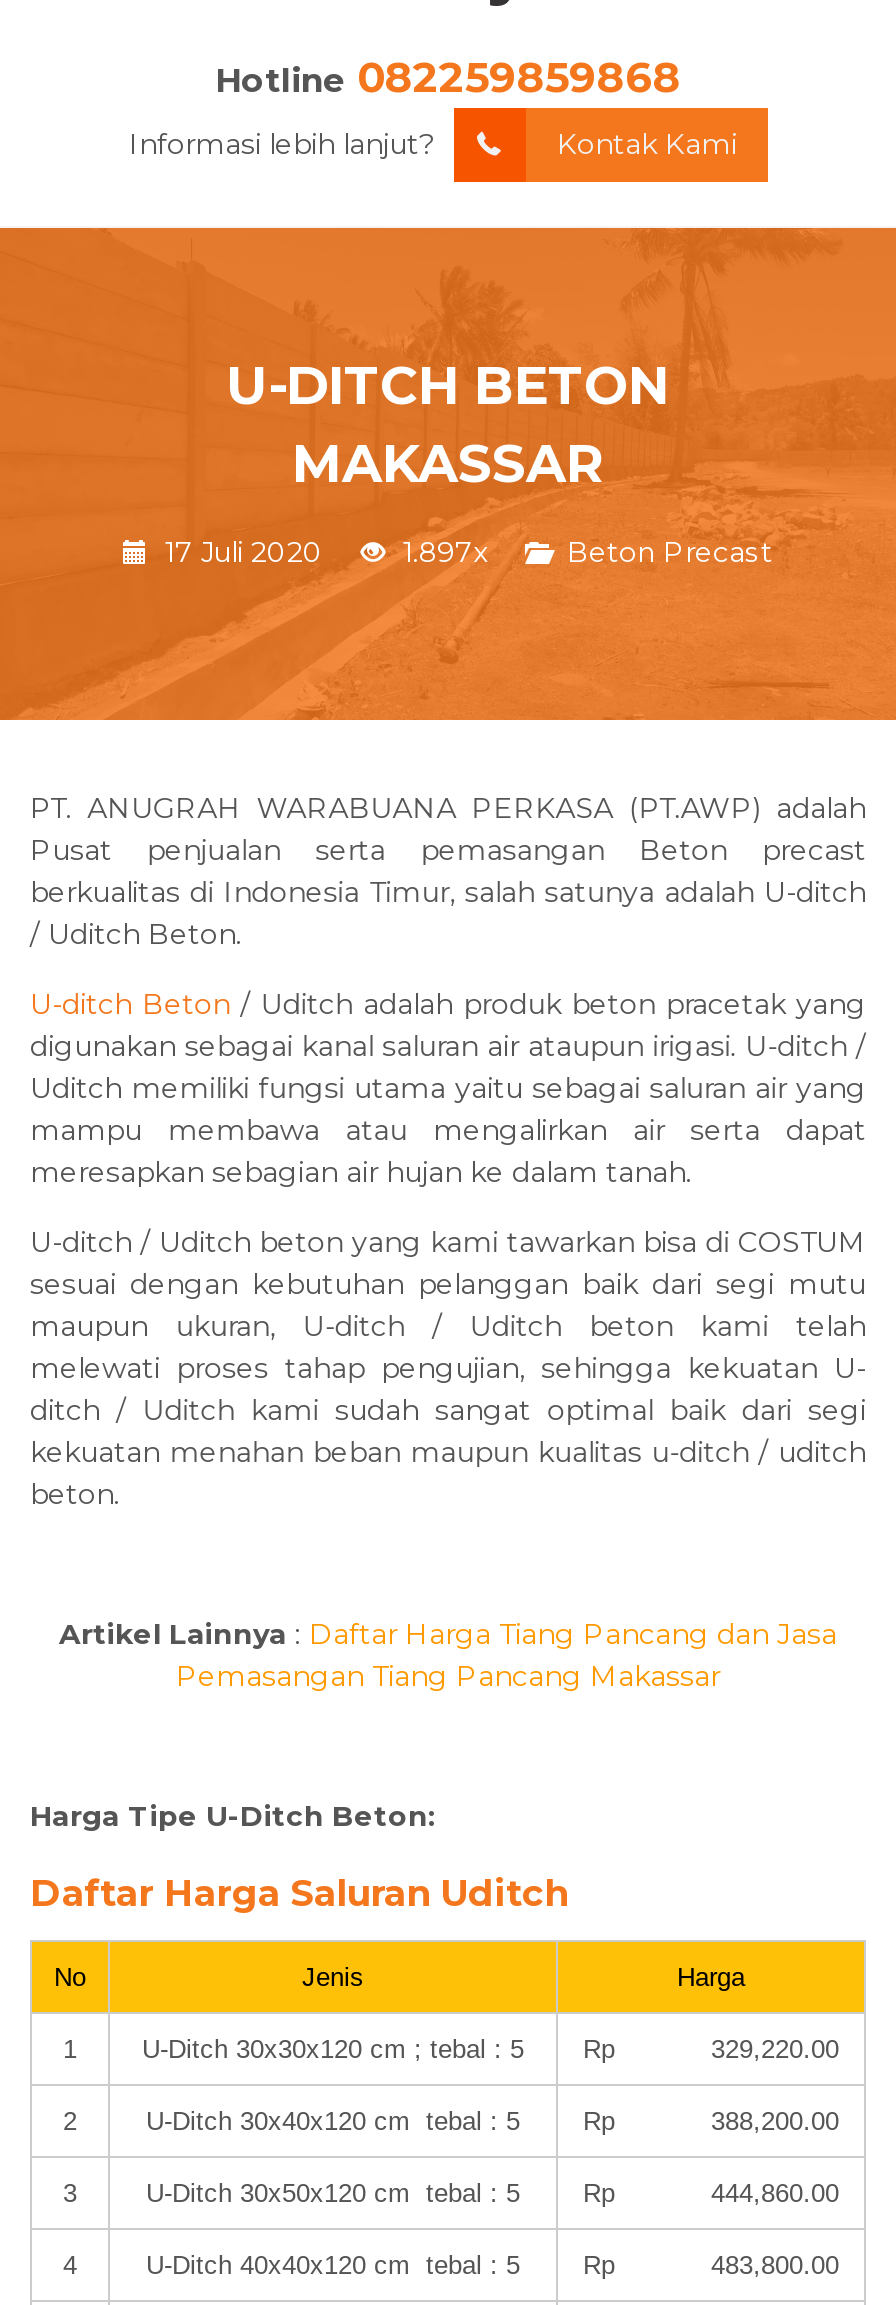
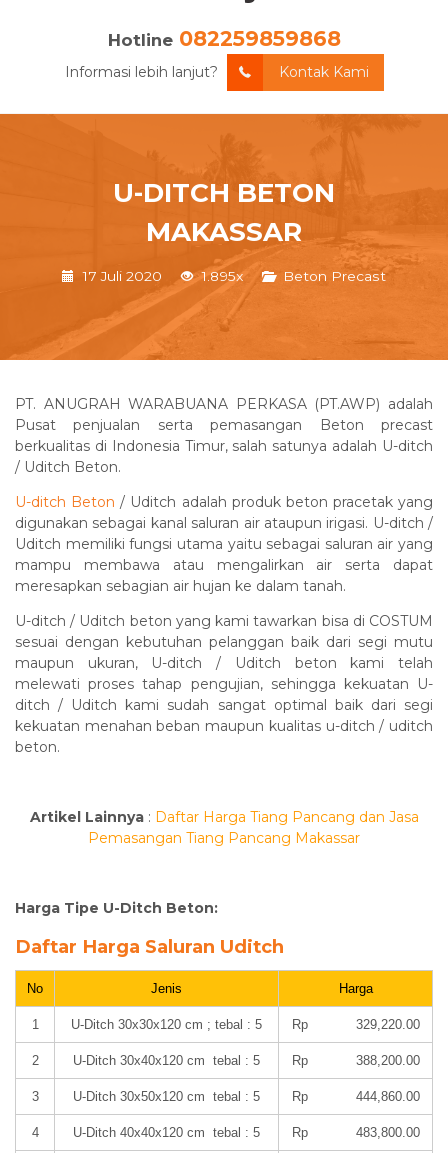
- 17 Juli 2020 1.897x
+ 17 Juli 2020 1.895x
